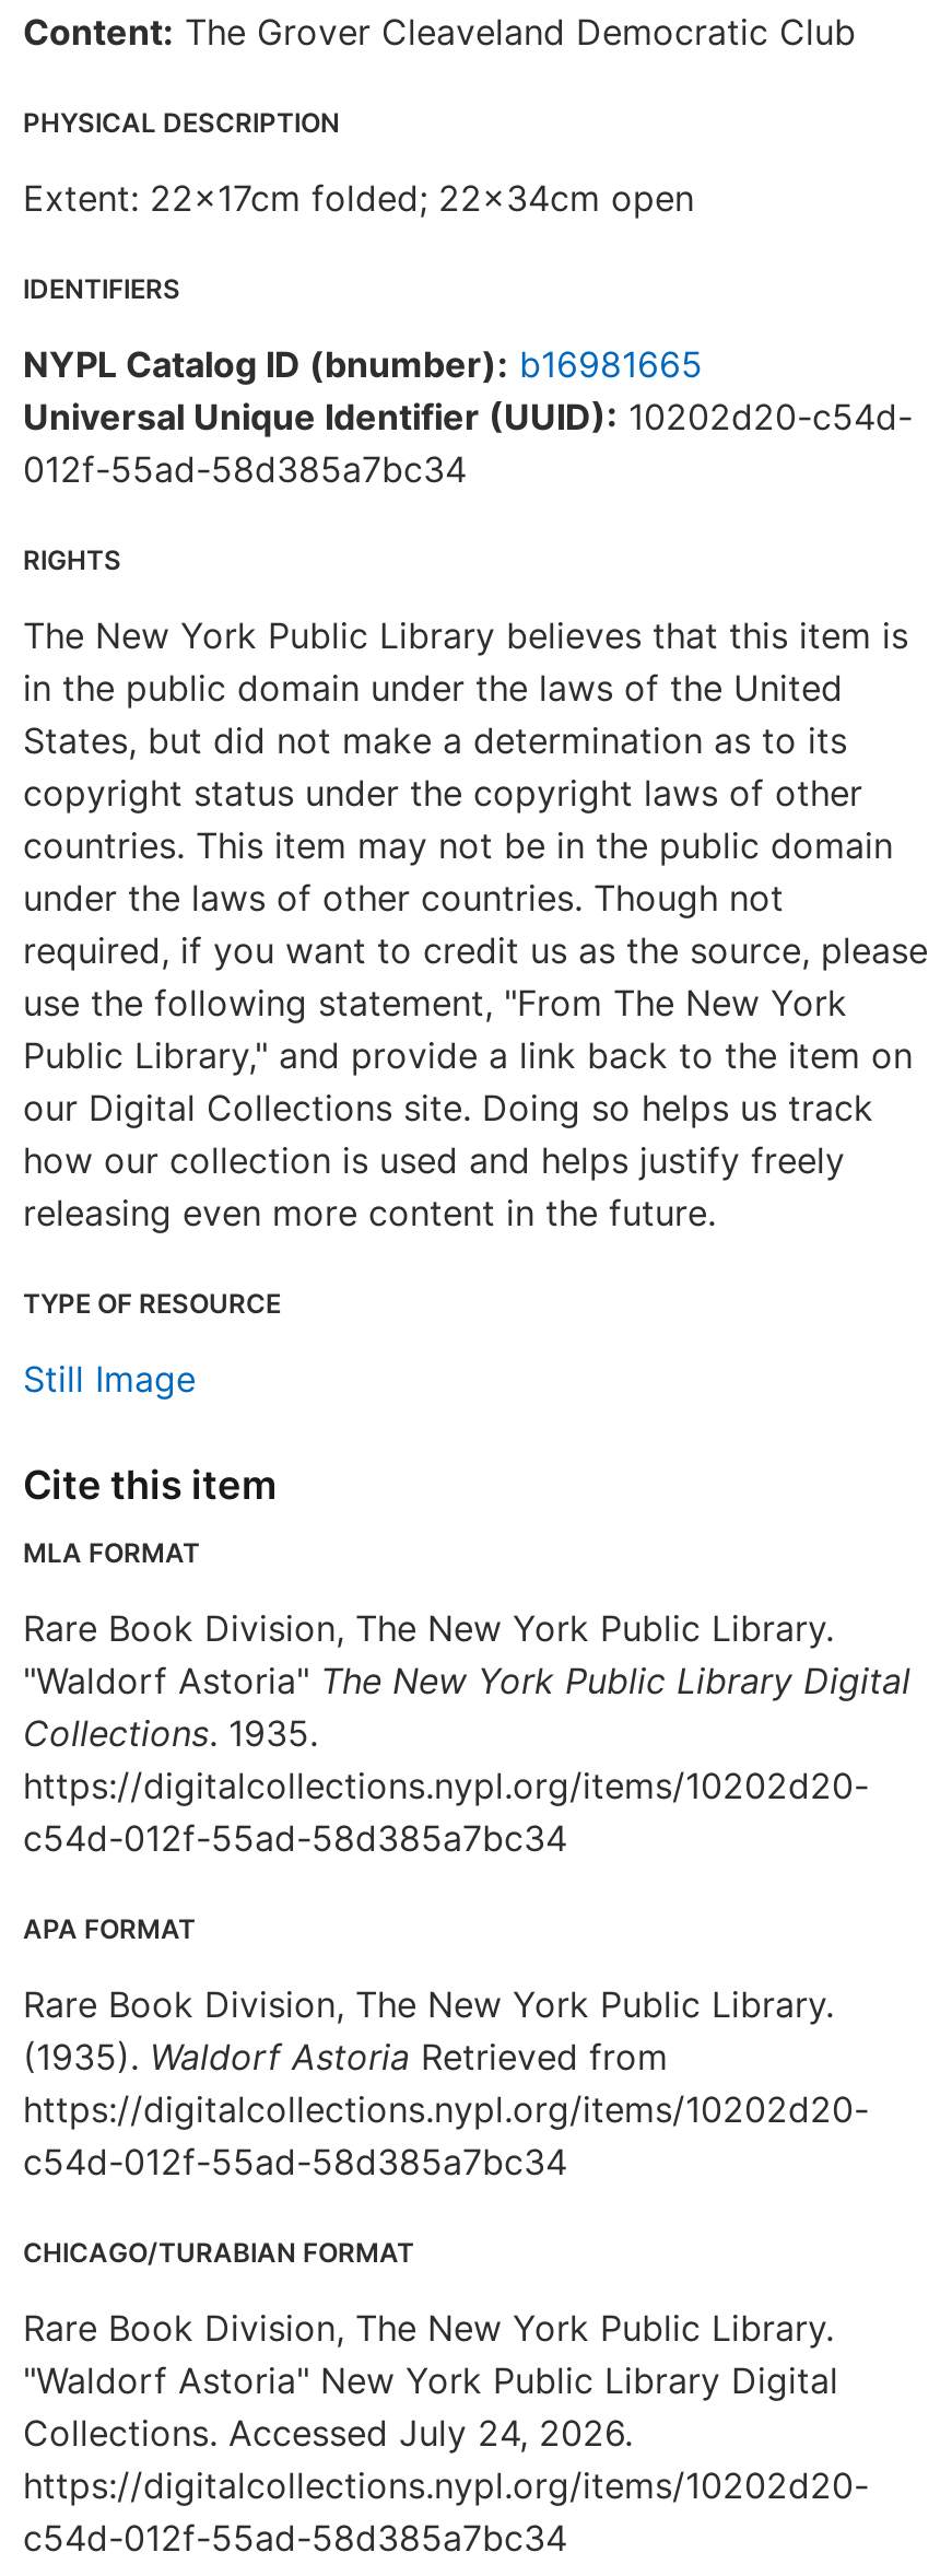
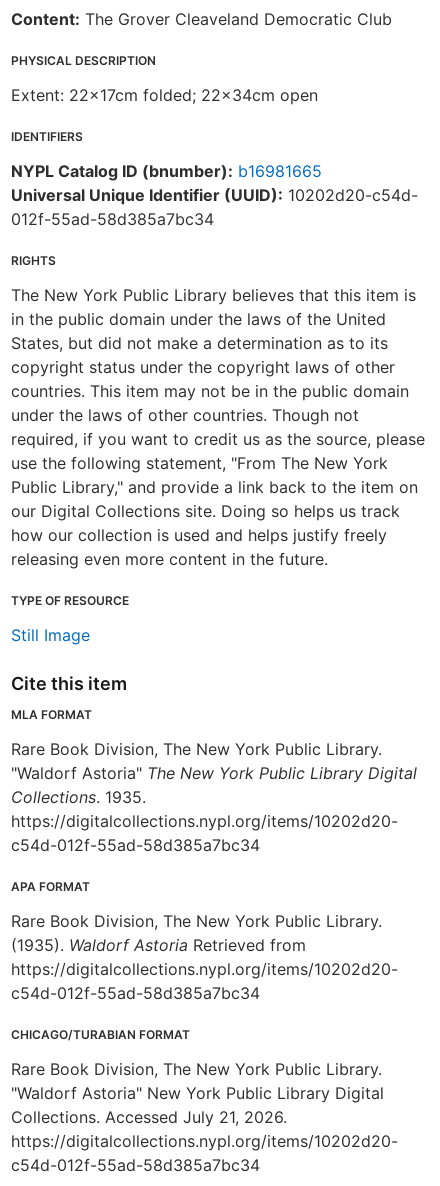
- Collections. Accessed July 24, 2026.
+ Collections. Accessed July 21, 2026.
